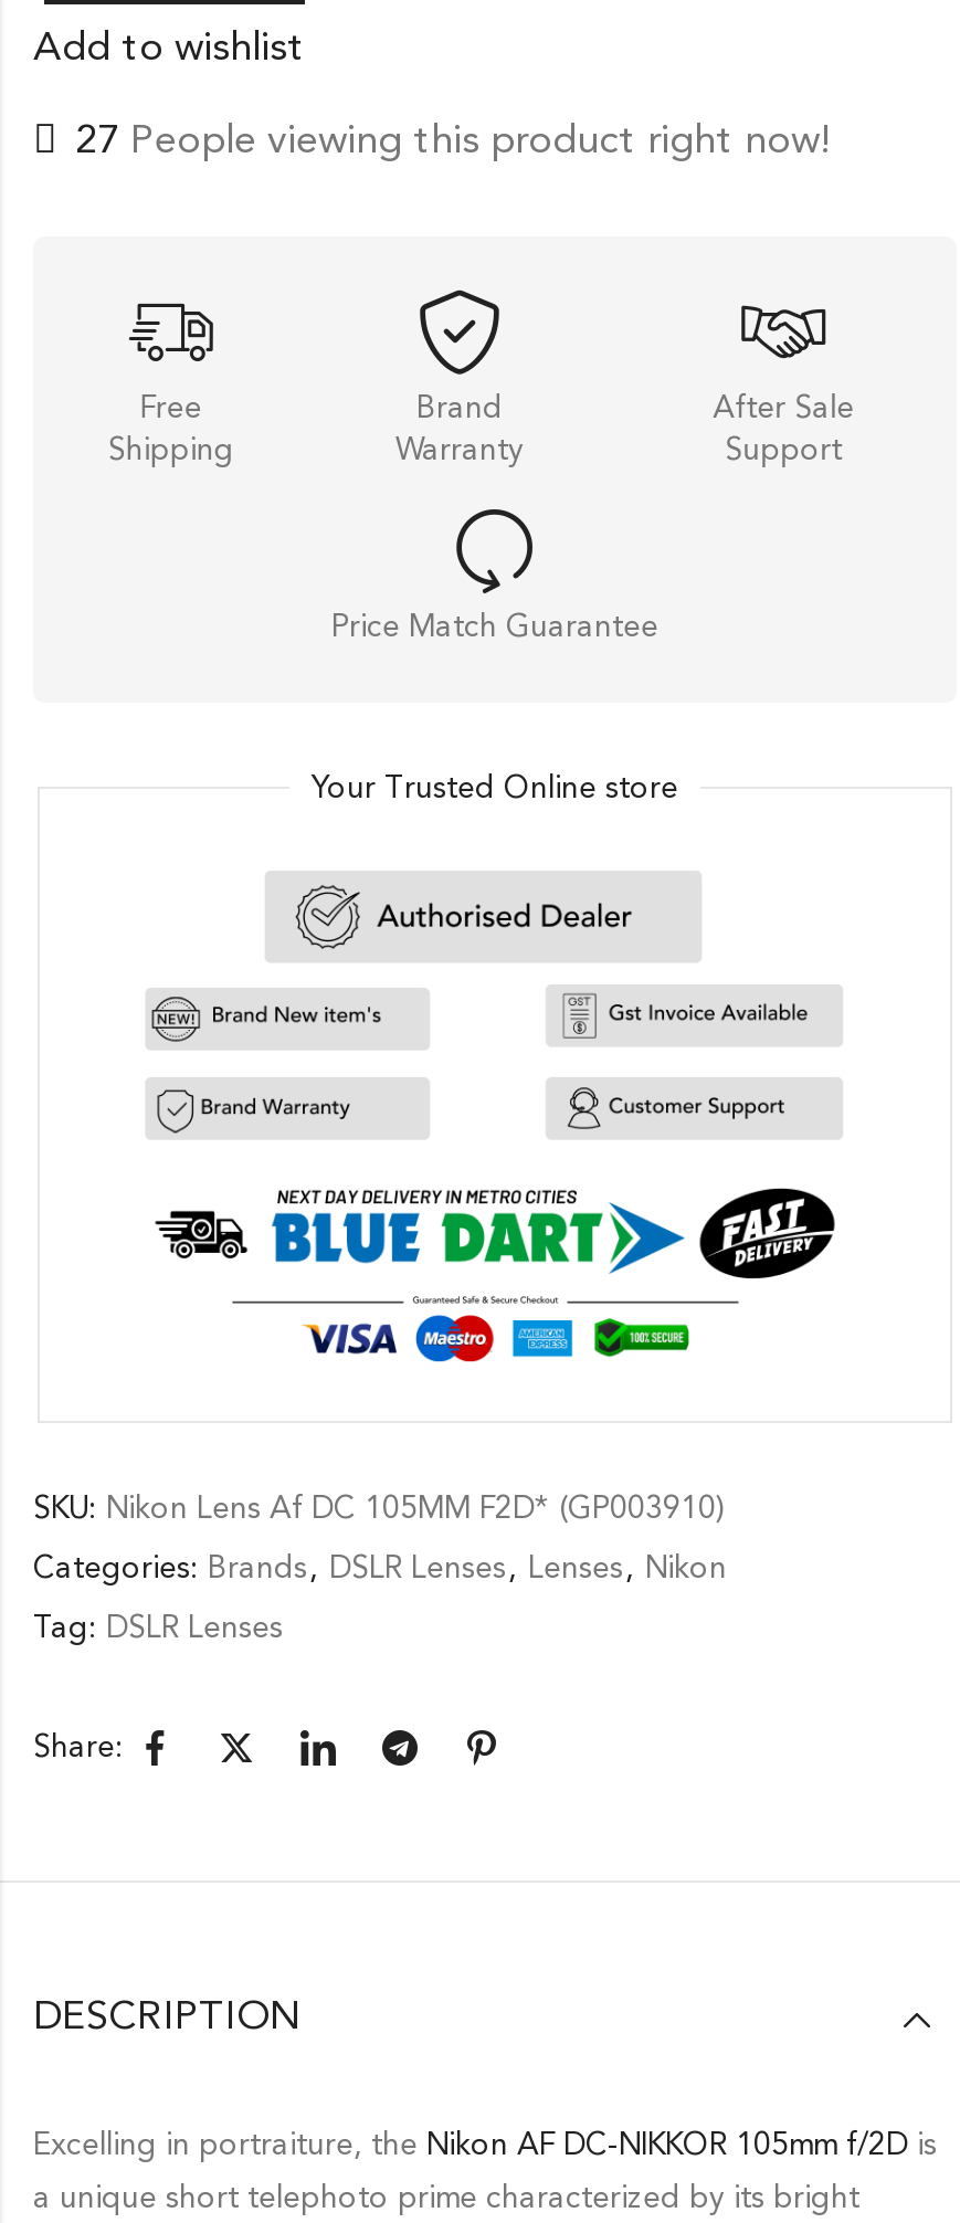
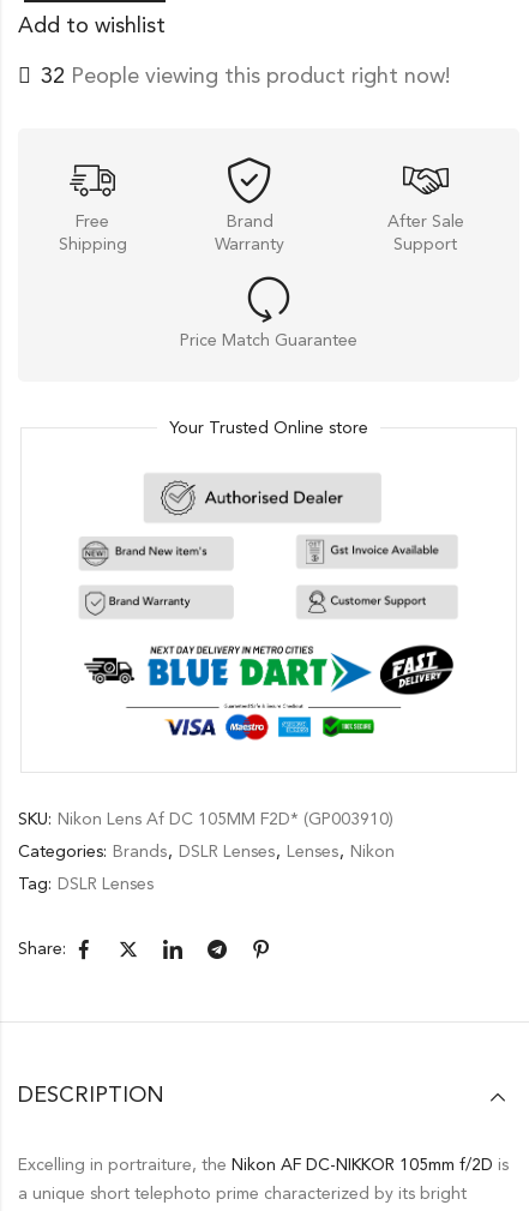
- 27 People viewing this product right now!
+ 32 People viewing this product right now!
